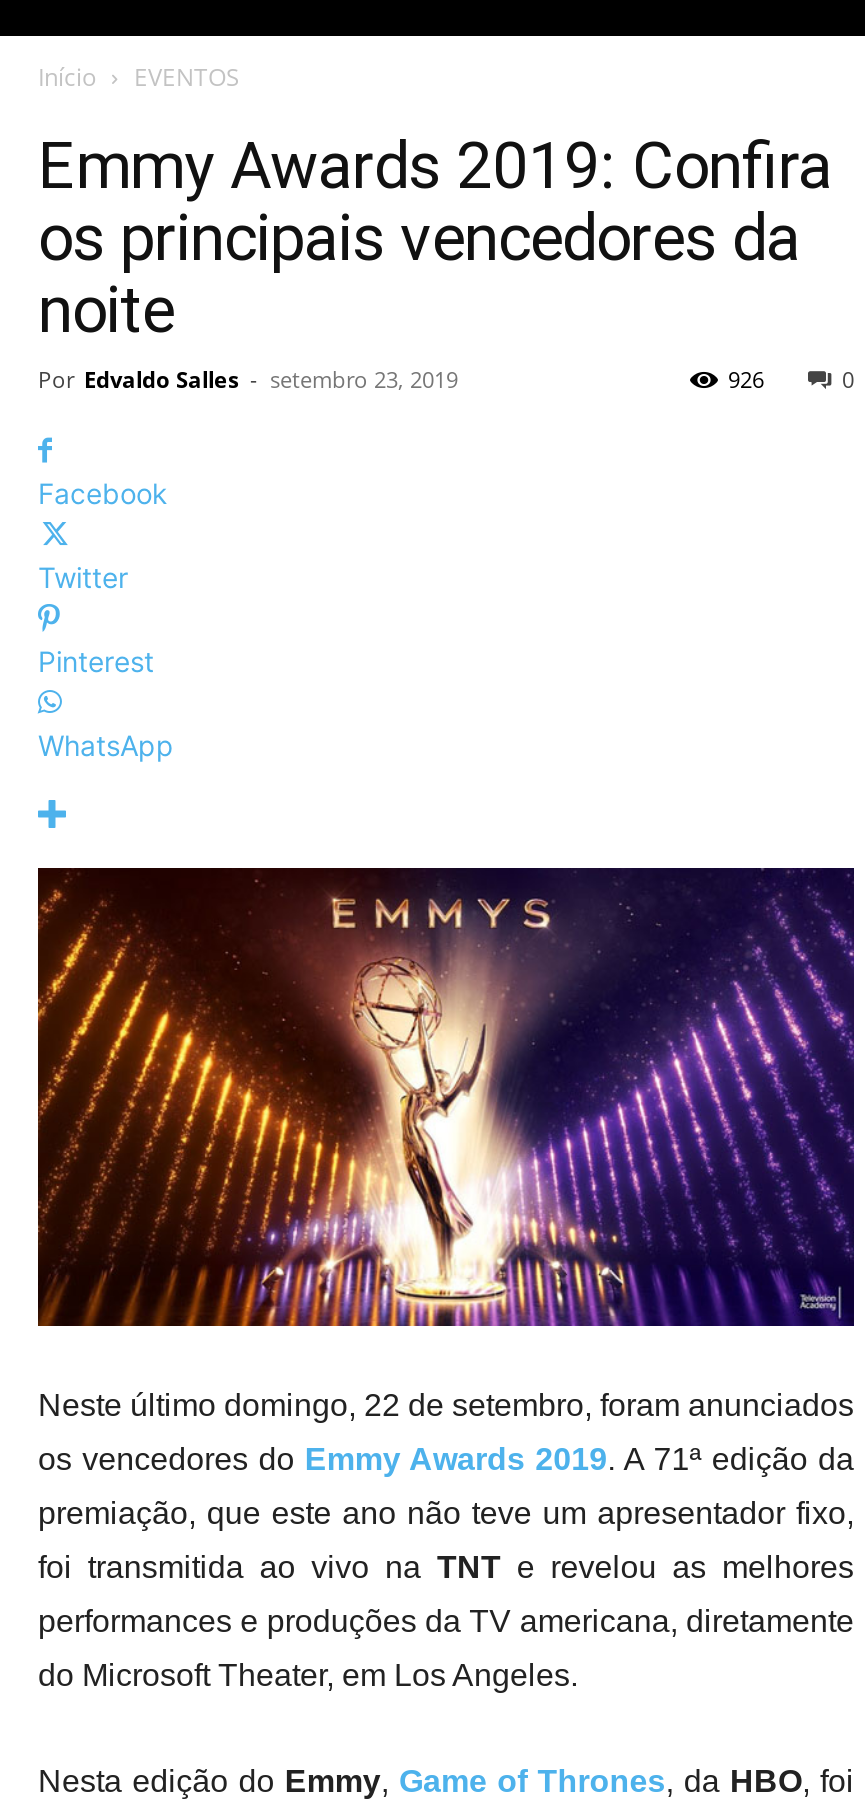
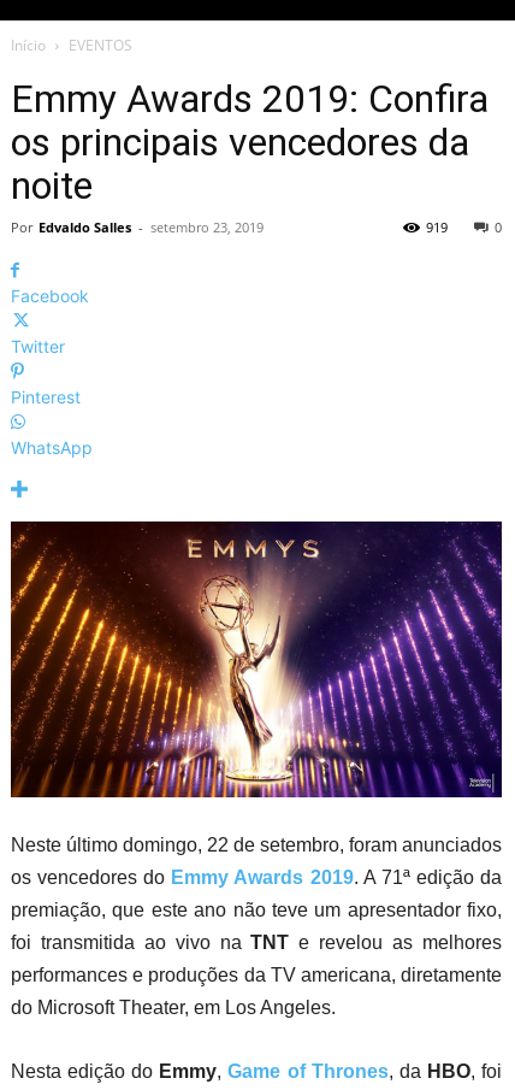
- 926
+ 919
